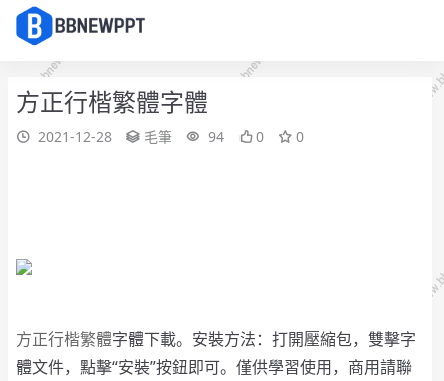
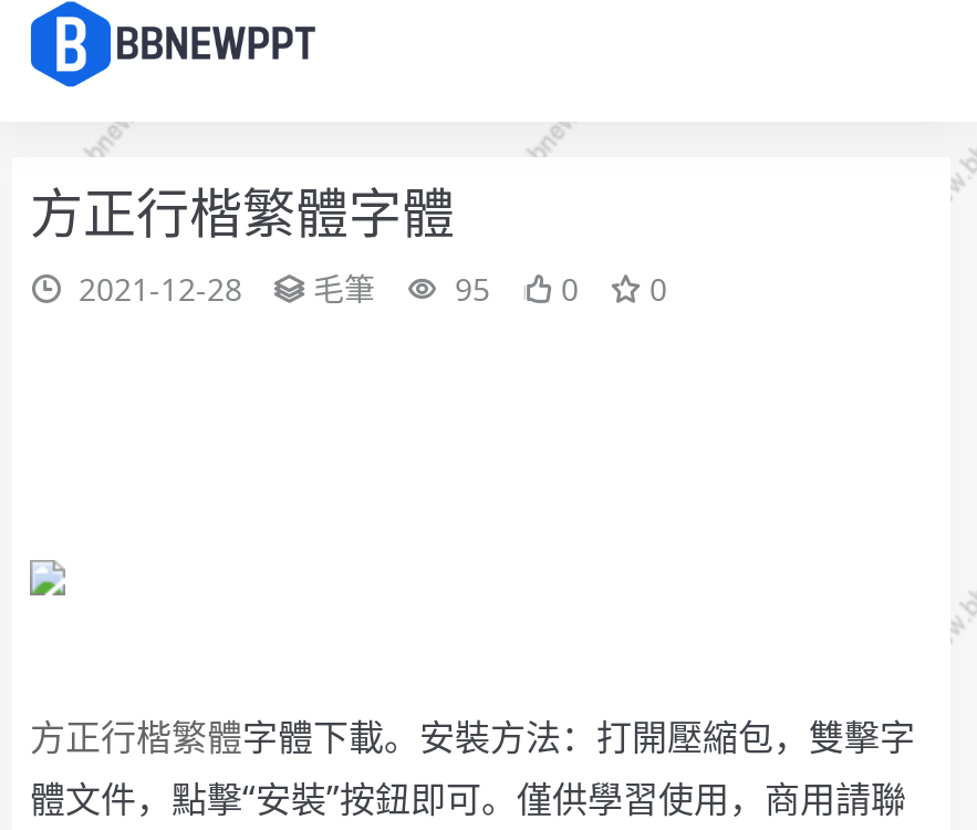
- 2021-12-28 毛筆 94 0 0
+ 2021-12-28 毛筆 95 0 0
